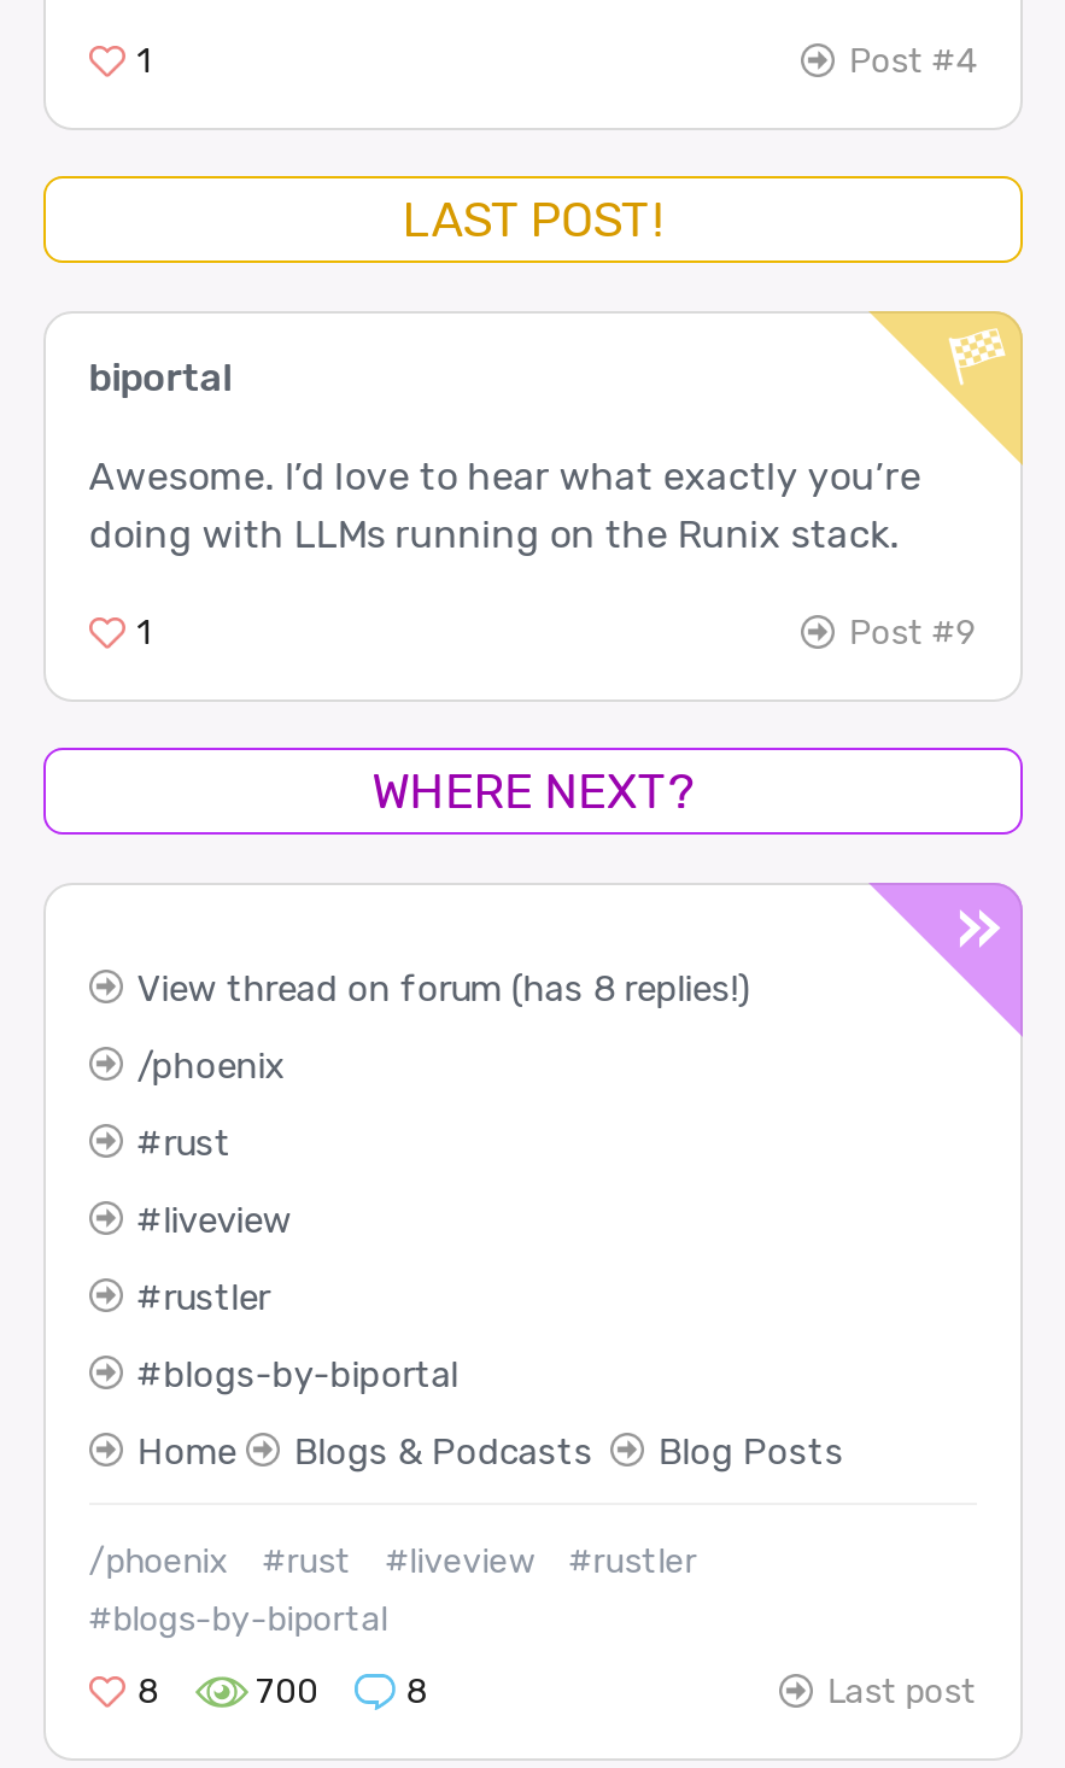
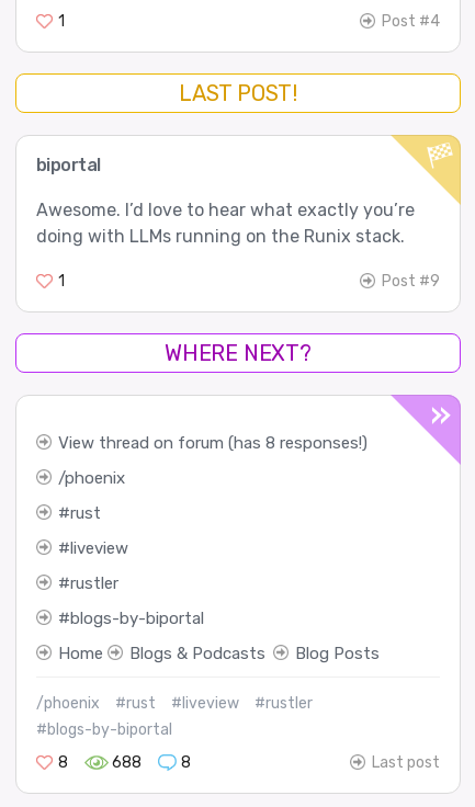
- View thread on forum (has 8 replies!)
+ View thread on forum (has 8 responses!)

- 700
+ 688
